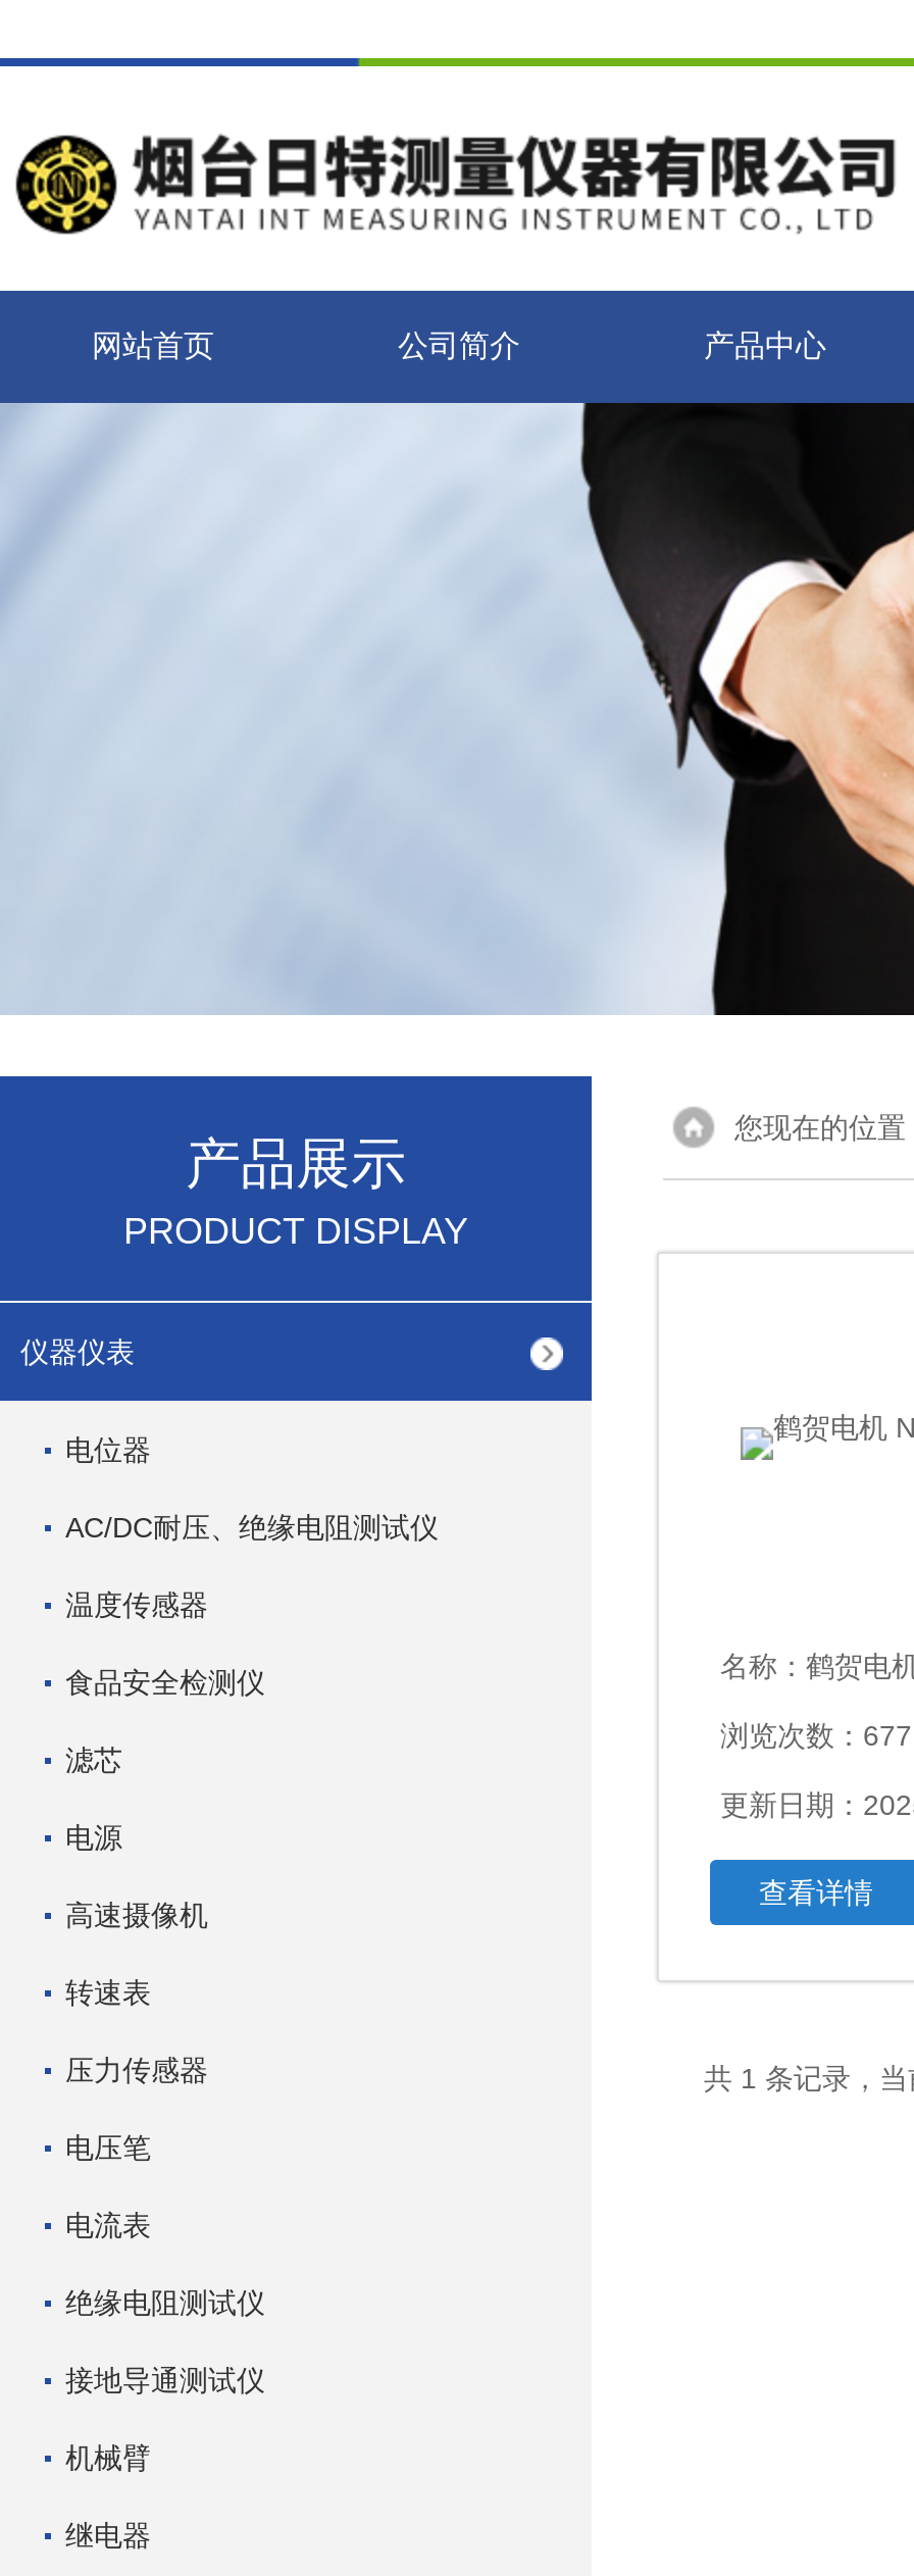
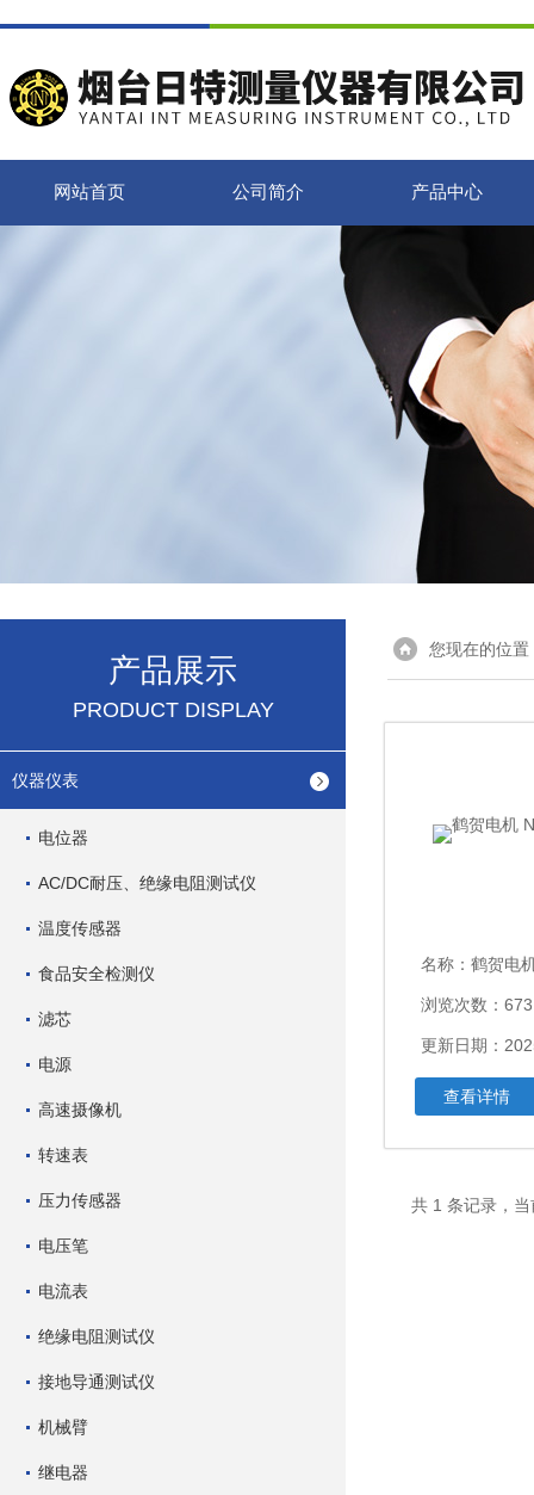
- 浏览次数：677
+ 浏览次数：673
